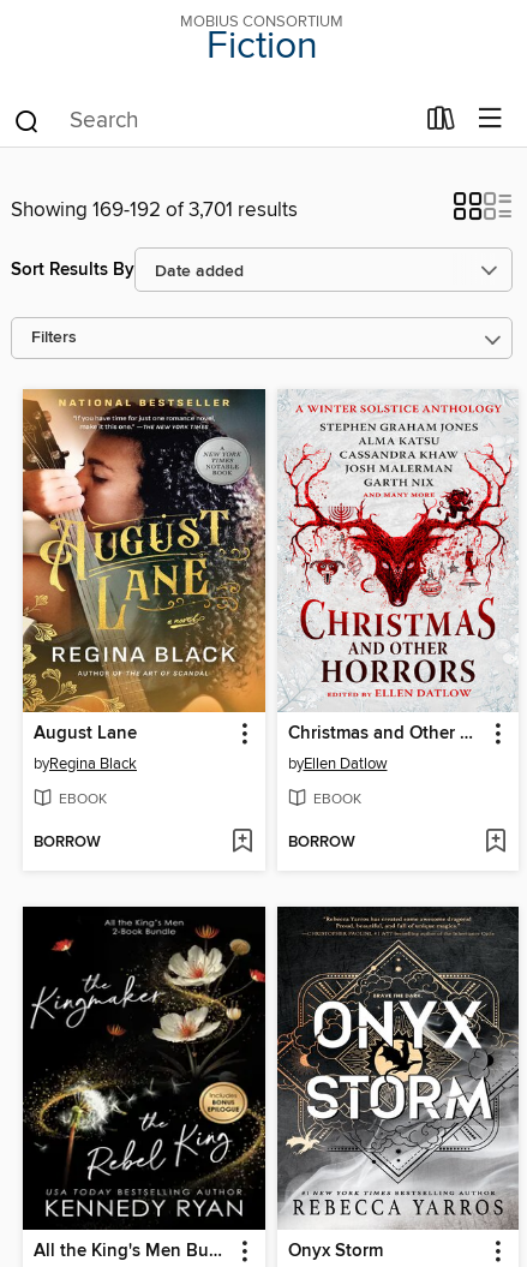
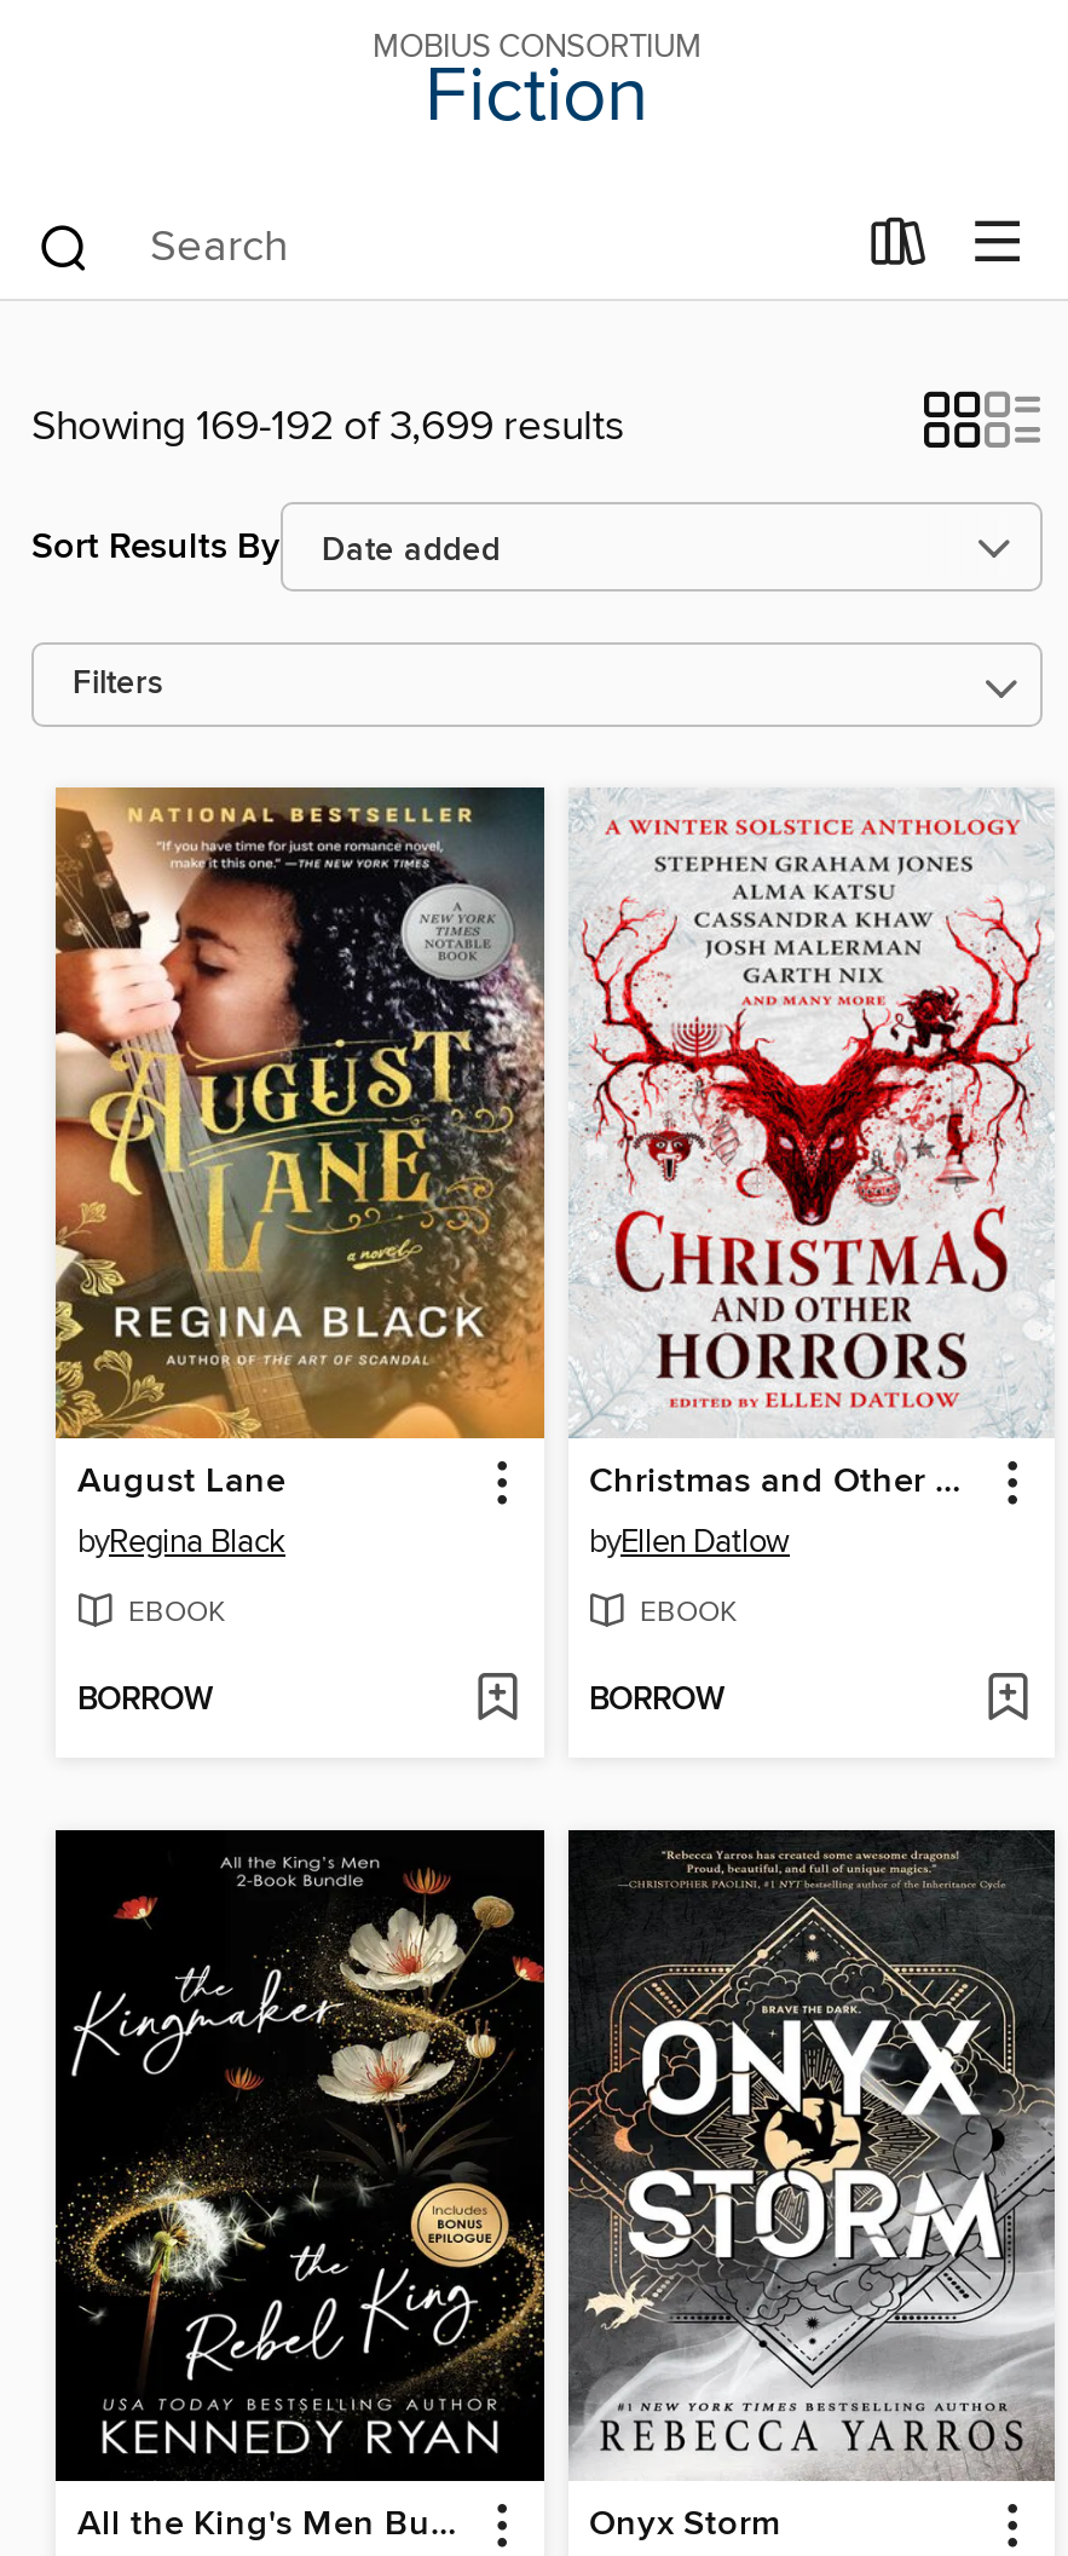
- Showing 169-192 of 3,701 results
+ Showing 169-192 of 3,699 results
